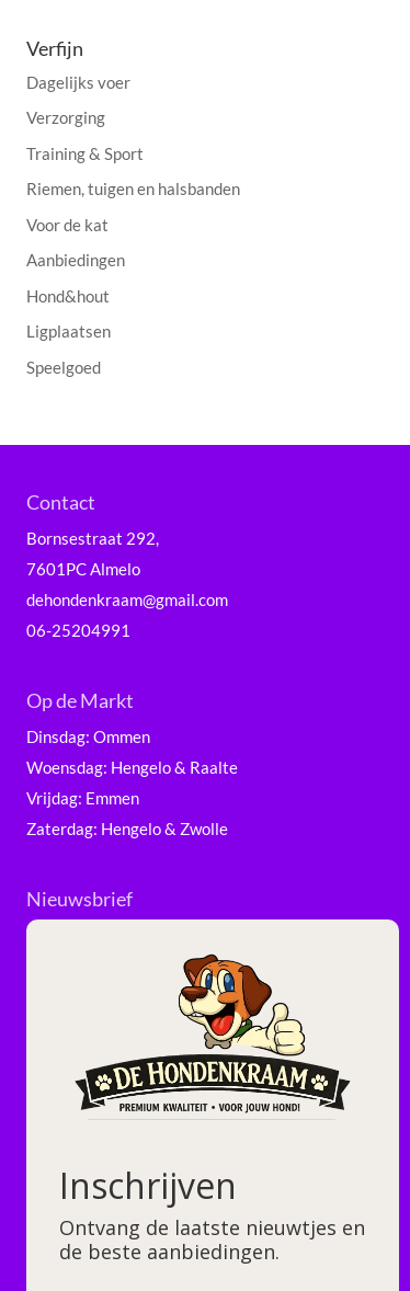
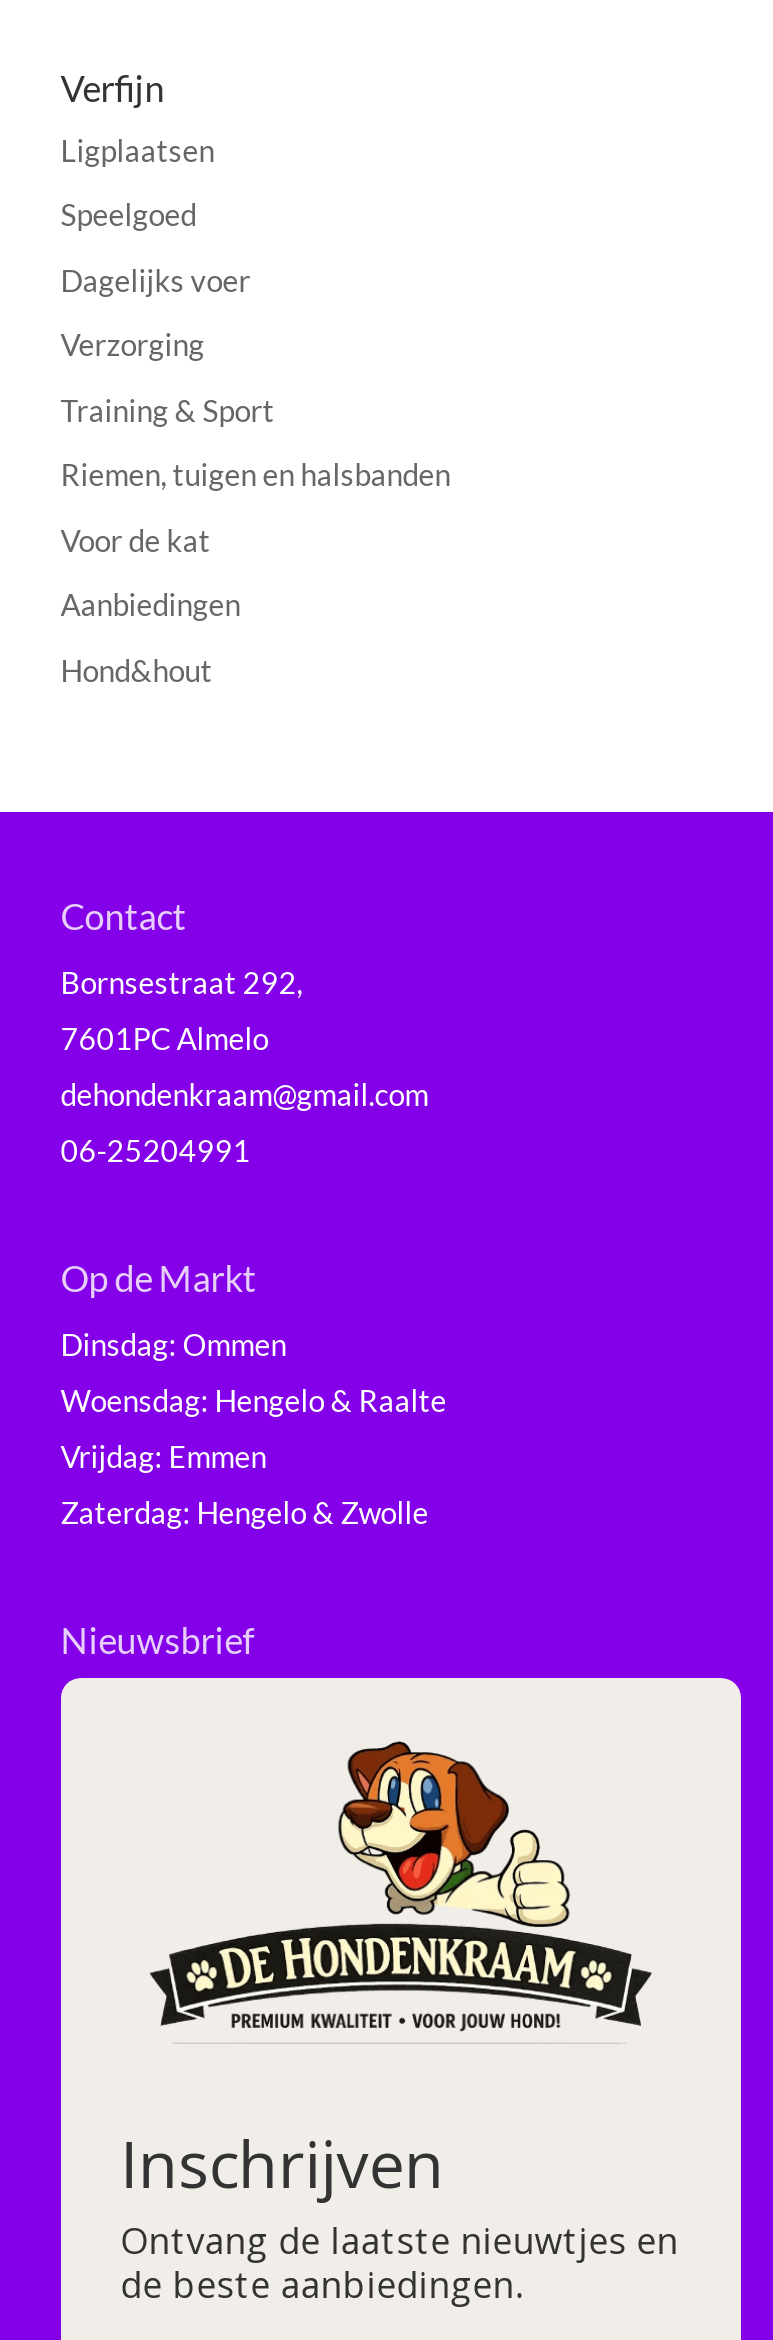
moved down: Dagelijks voer | Verzorging | Training & Sport | Riemen, tuigen en halsbanden | Voor de kat | Aanbiedingen | Hond&hout

moved up: Ligplaatsen | Speelgoed
